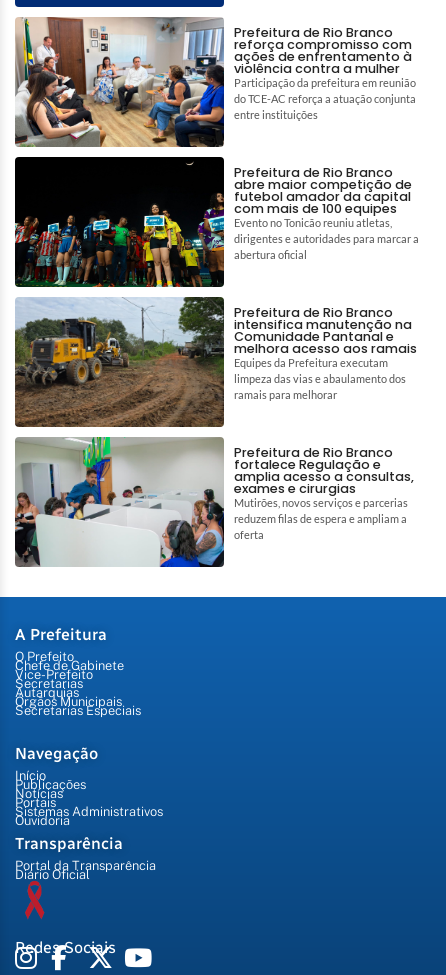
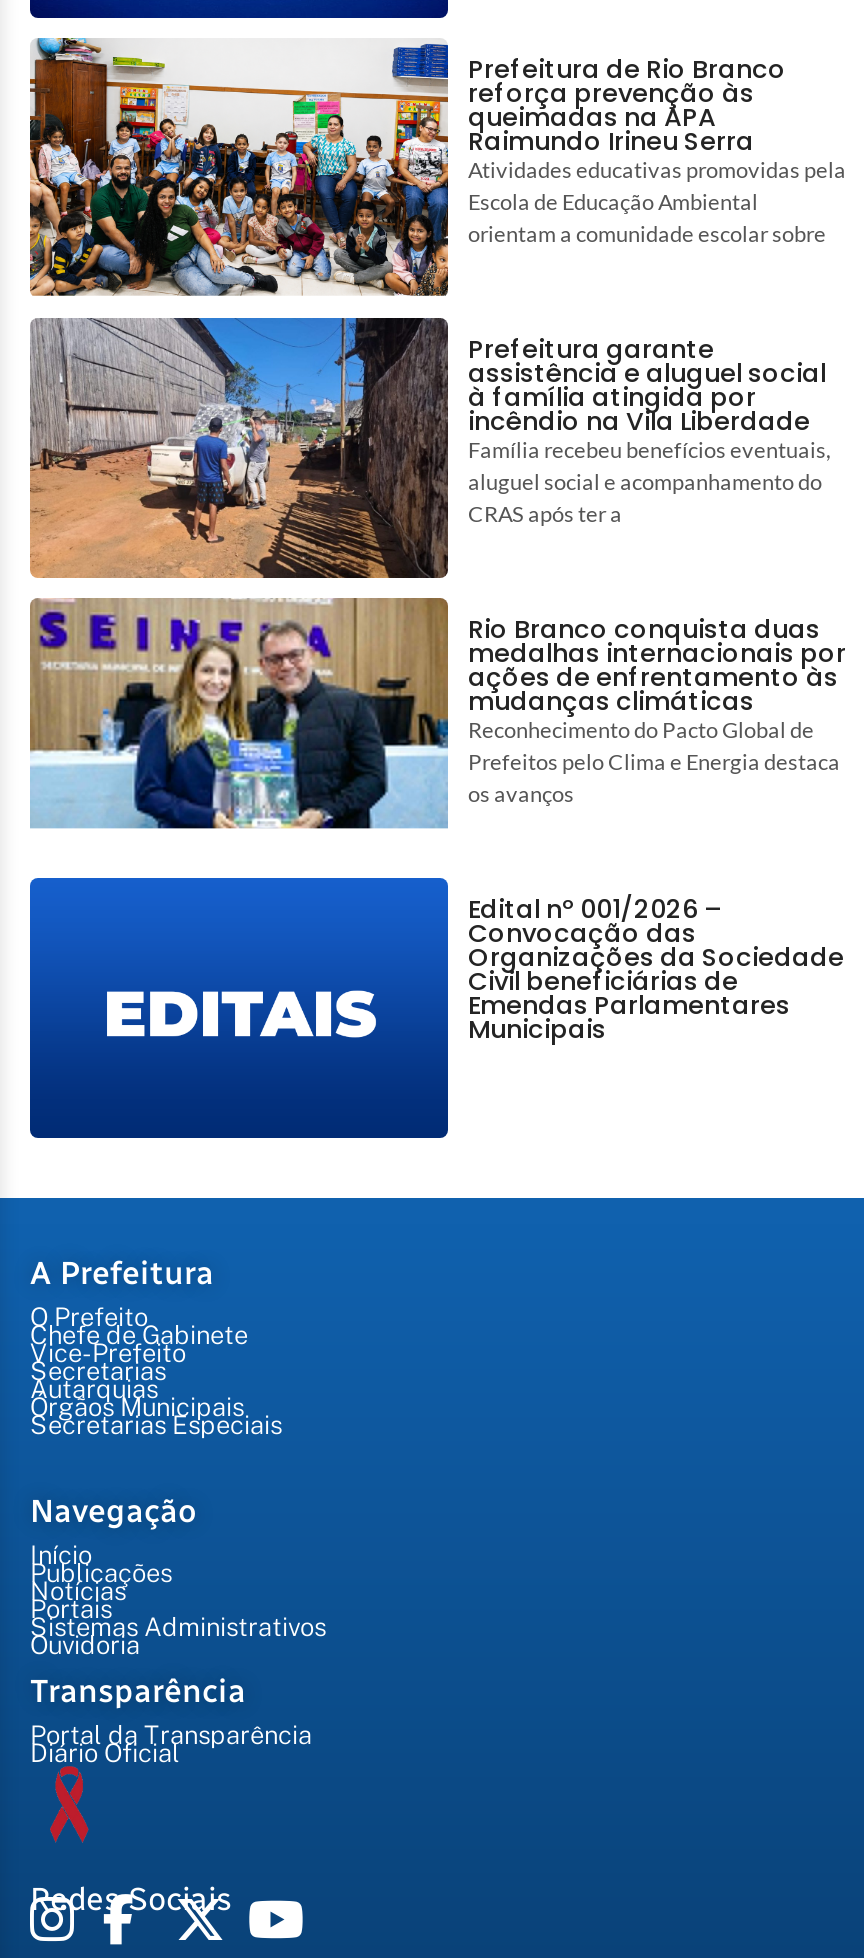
- [image]
- reforça compromisso com
- ações de enfrentamento à
- violência contra a mulher
- Participação da prefeitura em reunião
- do TCE-AC reforça a atuação conjunta
- entre instituições
+ [image]
+ reforça prevenção às
+ queimadas na APA
+ Raimundo Irineu Serra
+ Atividades educativas promovidas pela
+ Escola de Educação Ambiental
+ orientam a comunidade escolar sobre

- [image]
- Prefeitura de Rio Branco
- abre maior competição de
- futebol amador da capital
- com mais de 100 equipes
- Evento no Tonicão reuniu atletas,
- dirigentes e autoridades para marcar a
- abertura oficial
+ [image]
+ Prefeitura garante
+ assistência e aluguel social
+ à família atingida por
+ incêndio na Vila Liberdade
+ Família recebeu benefícios eventuais,
+ aluguel social e acompanhamento do
+ CRAS após ter a

- [image]
- Prefeitura de Rio Branco
- intensifica manutenção na
- Comunidade Pantanal e
- melhora acesso aos ramais
- Equipes da Prefeitura executam
- limpeza das vias e abaulamento dos
- ramais para melhorar
+ [image]
+ Rio Branco conquista duas
+ medalhas internacionais por
+ ações de enfrentamento às
+ mudanças climáticas
+ Reconhecimento do Pacto Global de
+ Prefeitos pelo Clima e Energia destaca
+ os avanços

- [image]
- Prefeitura de Rio Branco
- fortalece Regulação e
- amplia acesso a consultas,
- exames e cirurgias
- Mutirões, novos serviços e parcerias
- reduzem filas de espera e ampliam a
- oferta
+ [image]
+ Edital nº 001/2026 –
+ Convocação das
+ Organizações da Sociedade
+ Civil beneficiárias de
+ Emendas Parlamentares
+ Municipais
